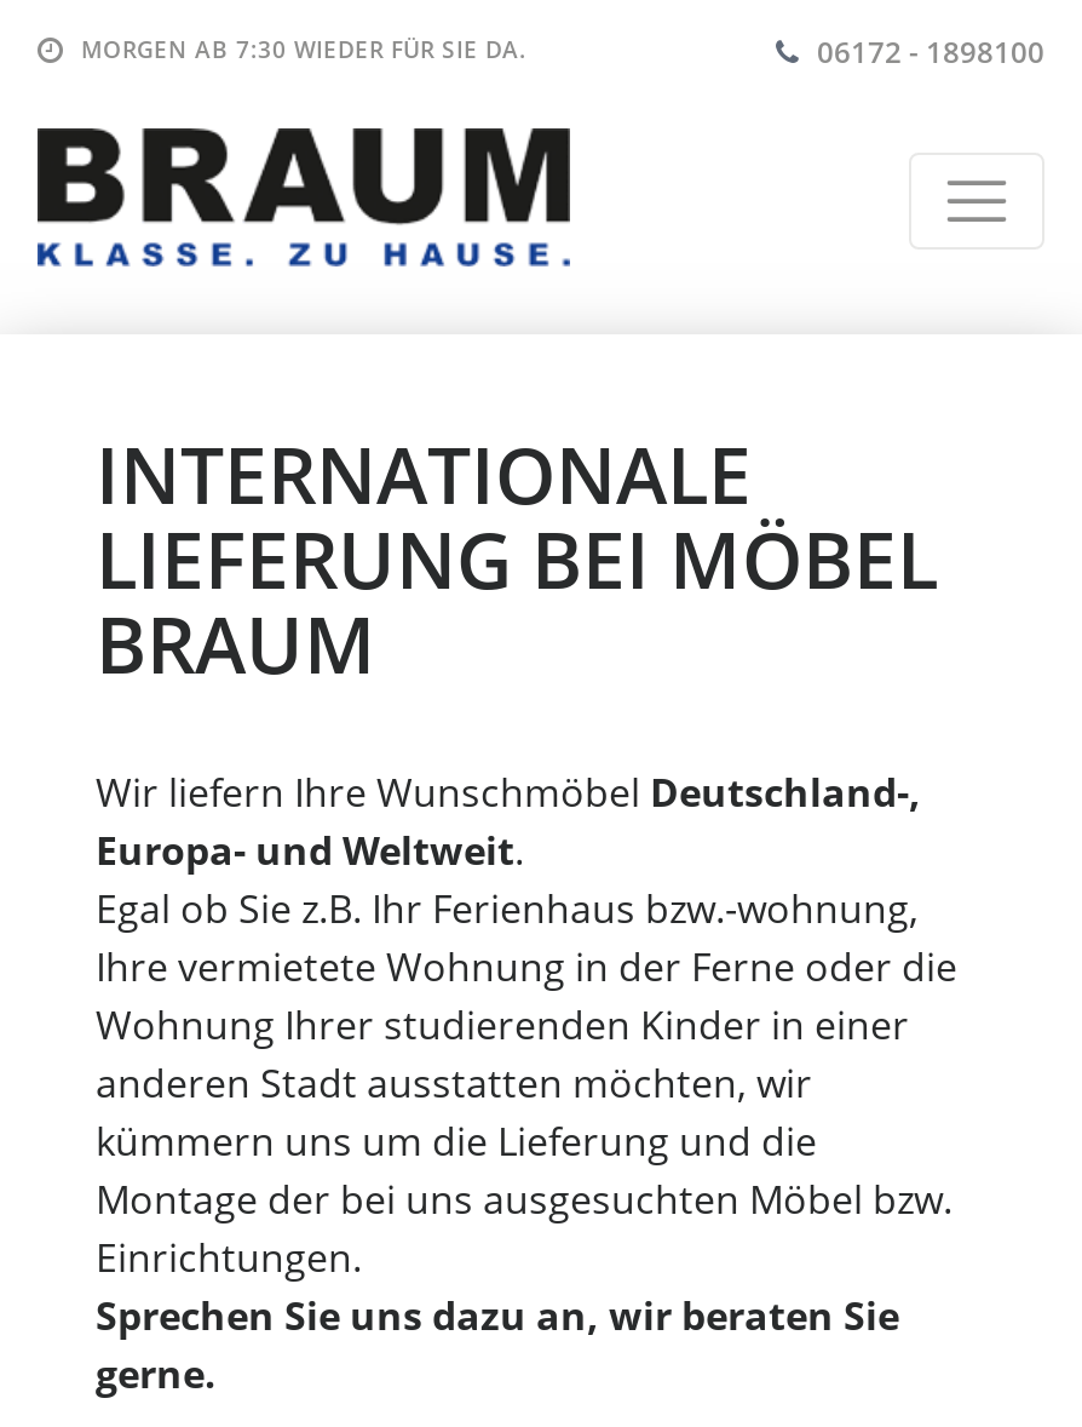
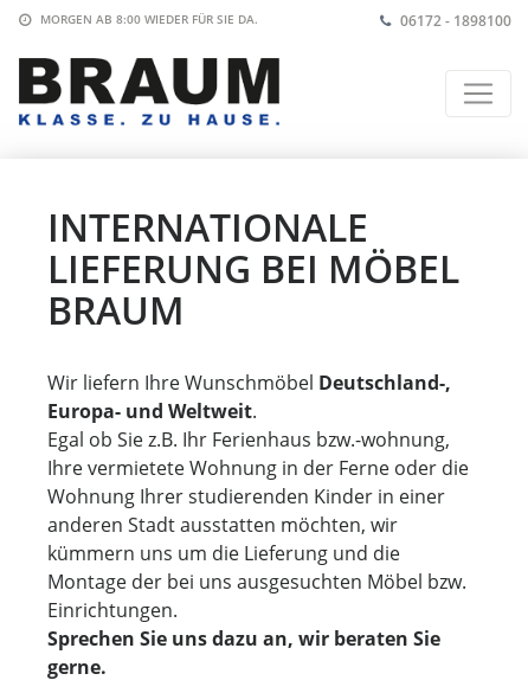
- MORGEN AB 7:30 WIEDER FÜR SIE DA.
+ MORGEN AB 8:00 WIEDER FÜR SIE DA.
